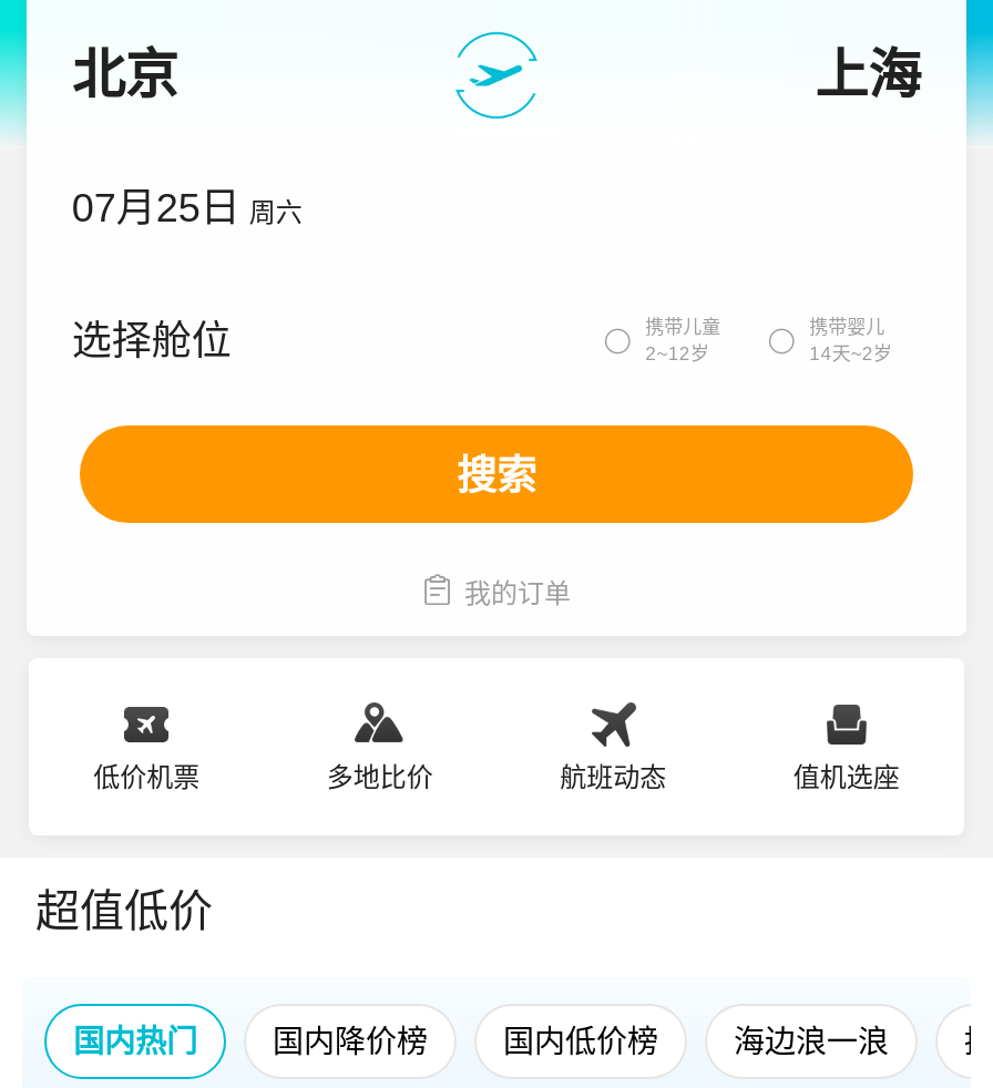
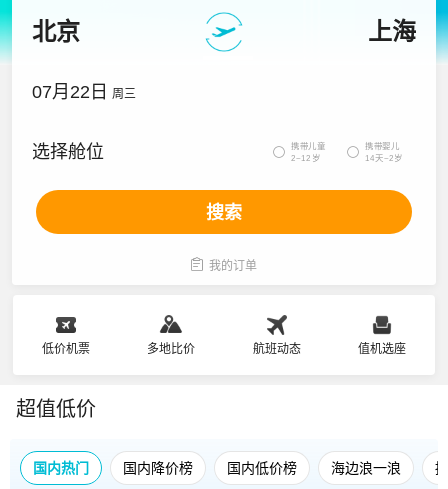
- 07月25日 周六
+ 07月22日 周三
